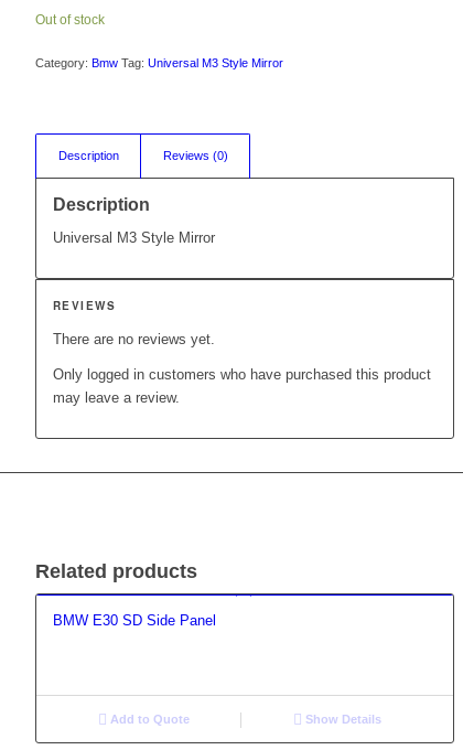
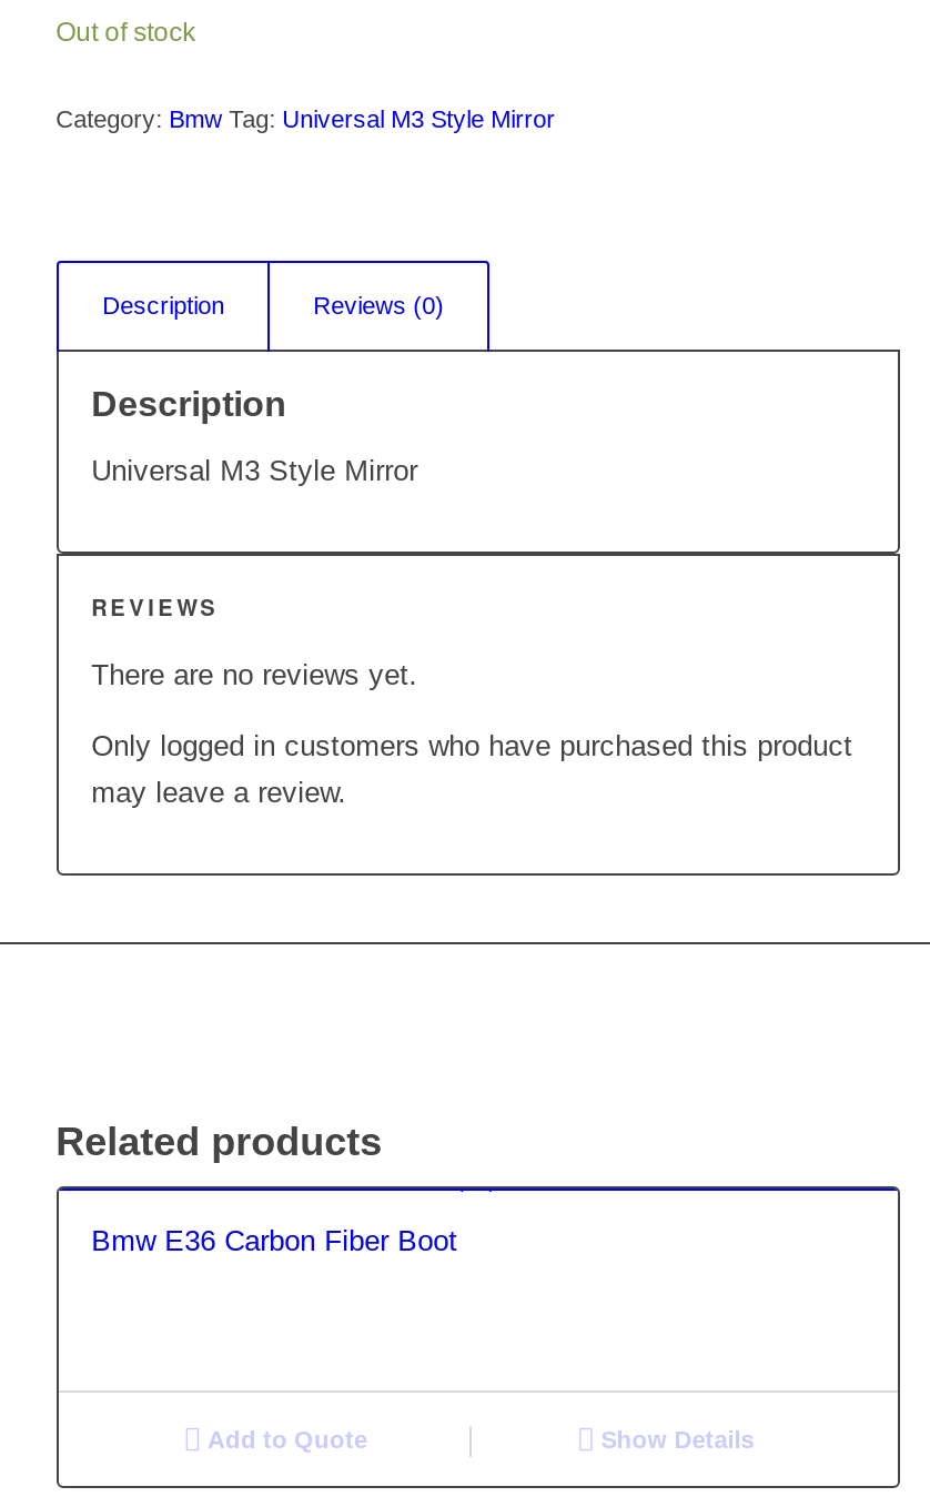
- BMW E30 SD Side Panel
+ Bmw E36 Carbon Fiber Boot
